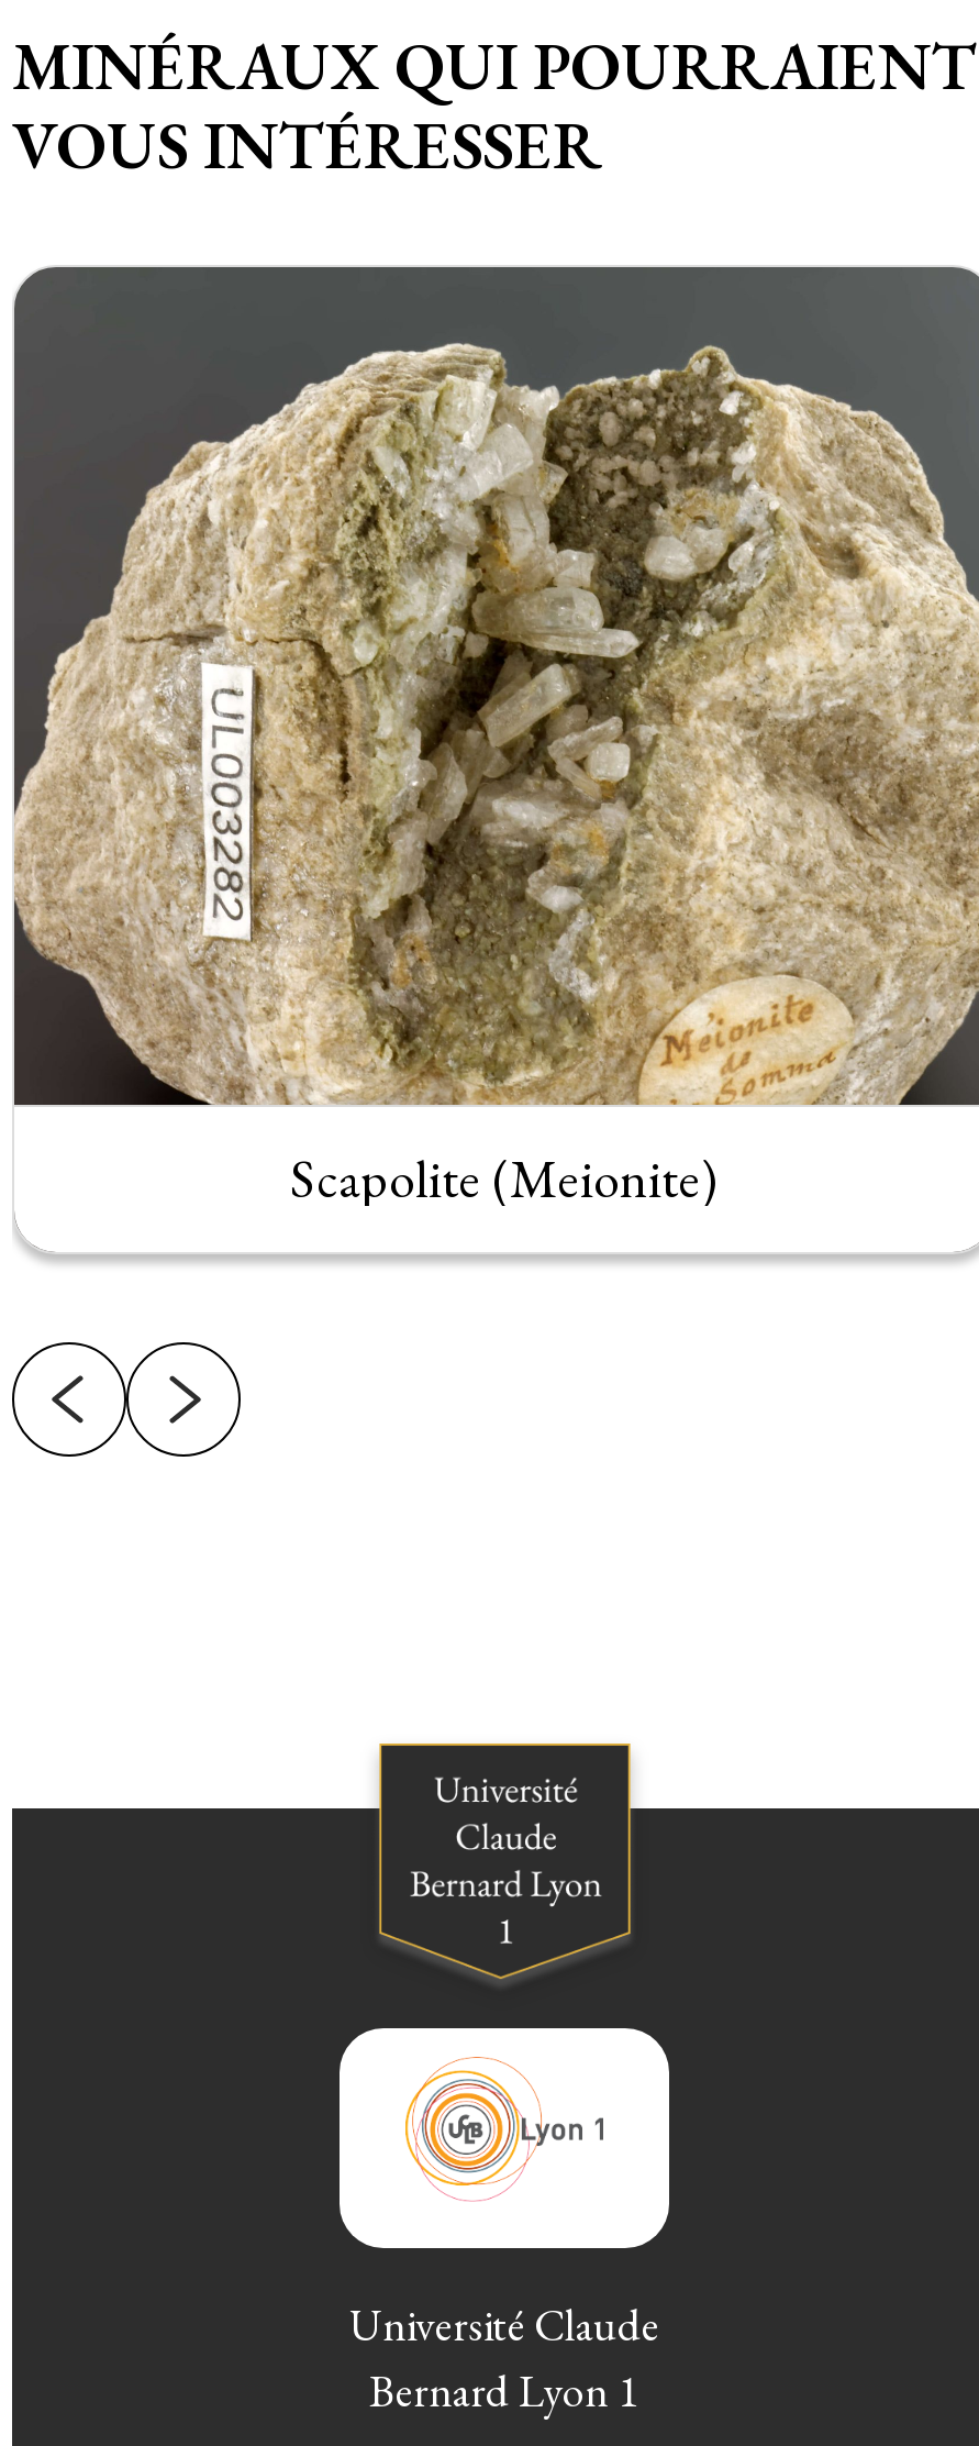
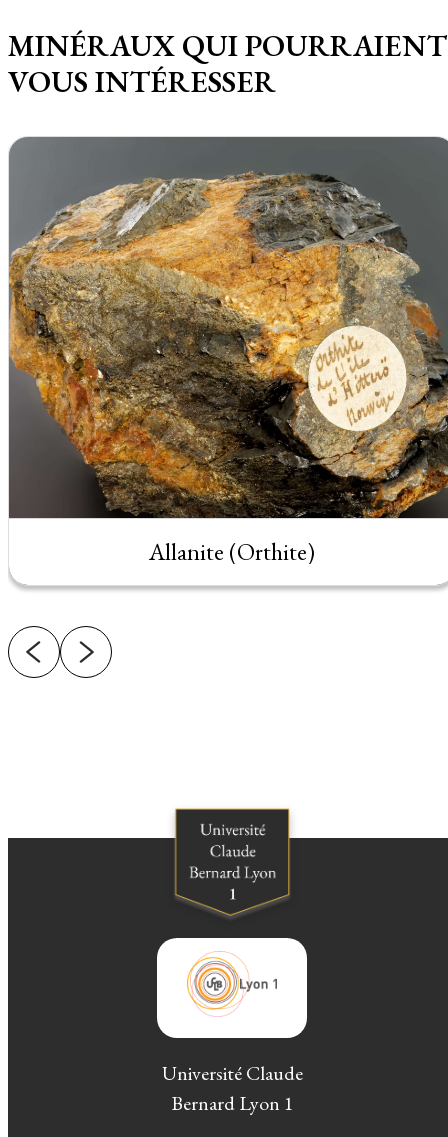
- [image]
- Scapolite (Meionite)
+ [image]
+ Allanite (Orthite)
